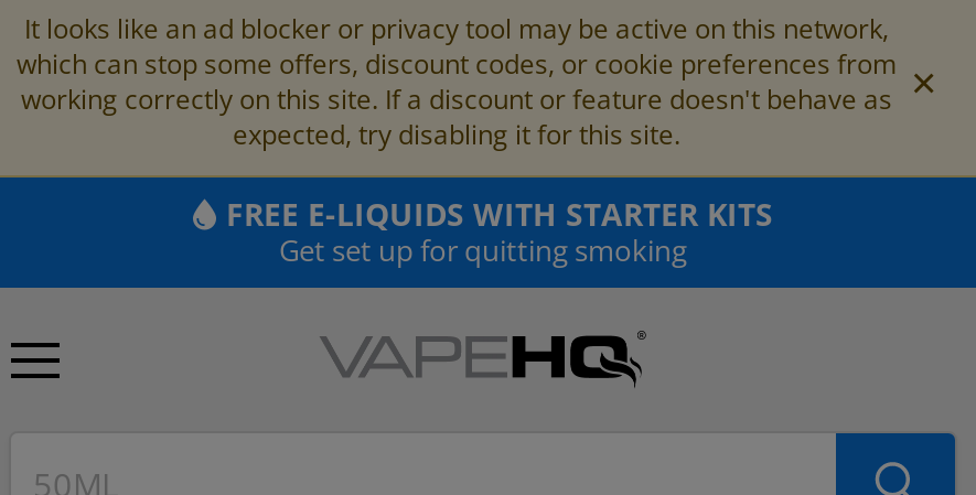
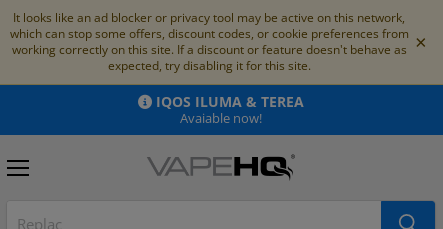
- FREE E-LIQUIDS WITH STARTER KITS
- Get set up for quitting smoking
+ IQOS ILUMA & TEREA
+ Avaiable now!
